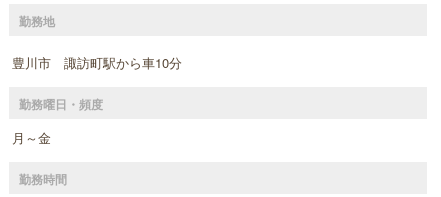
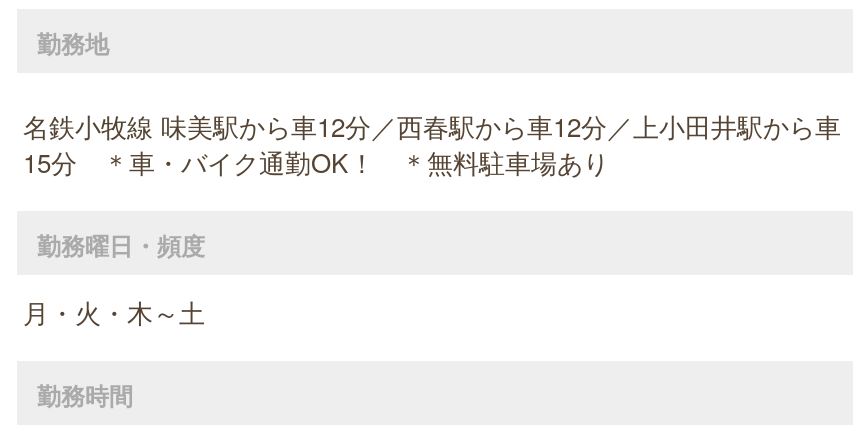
- 豊川市 諏訪町駅から車10分
+ 名鉄小牧線 味美駅から車12分／西春駅から車12分／上小田井駅から車
+ 15分 ＊車・バイク通勤OK！ ＊無料駐車場あり

- 月～金
+ 月・火・木～土
